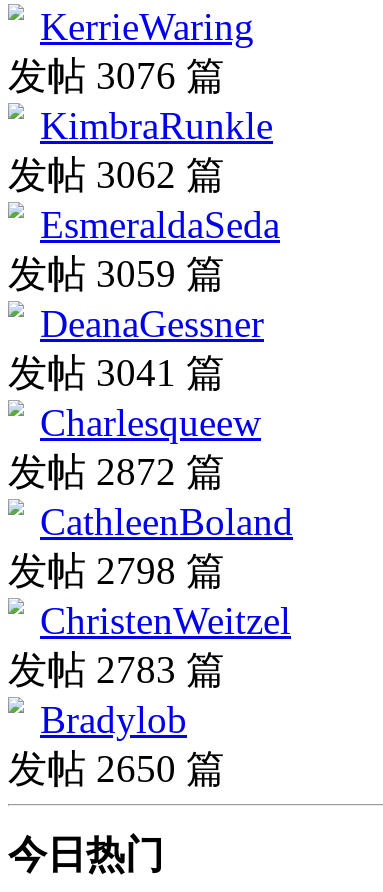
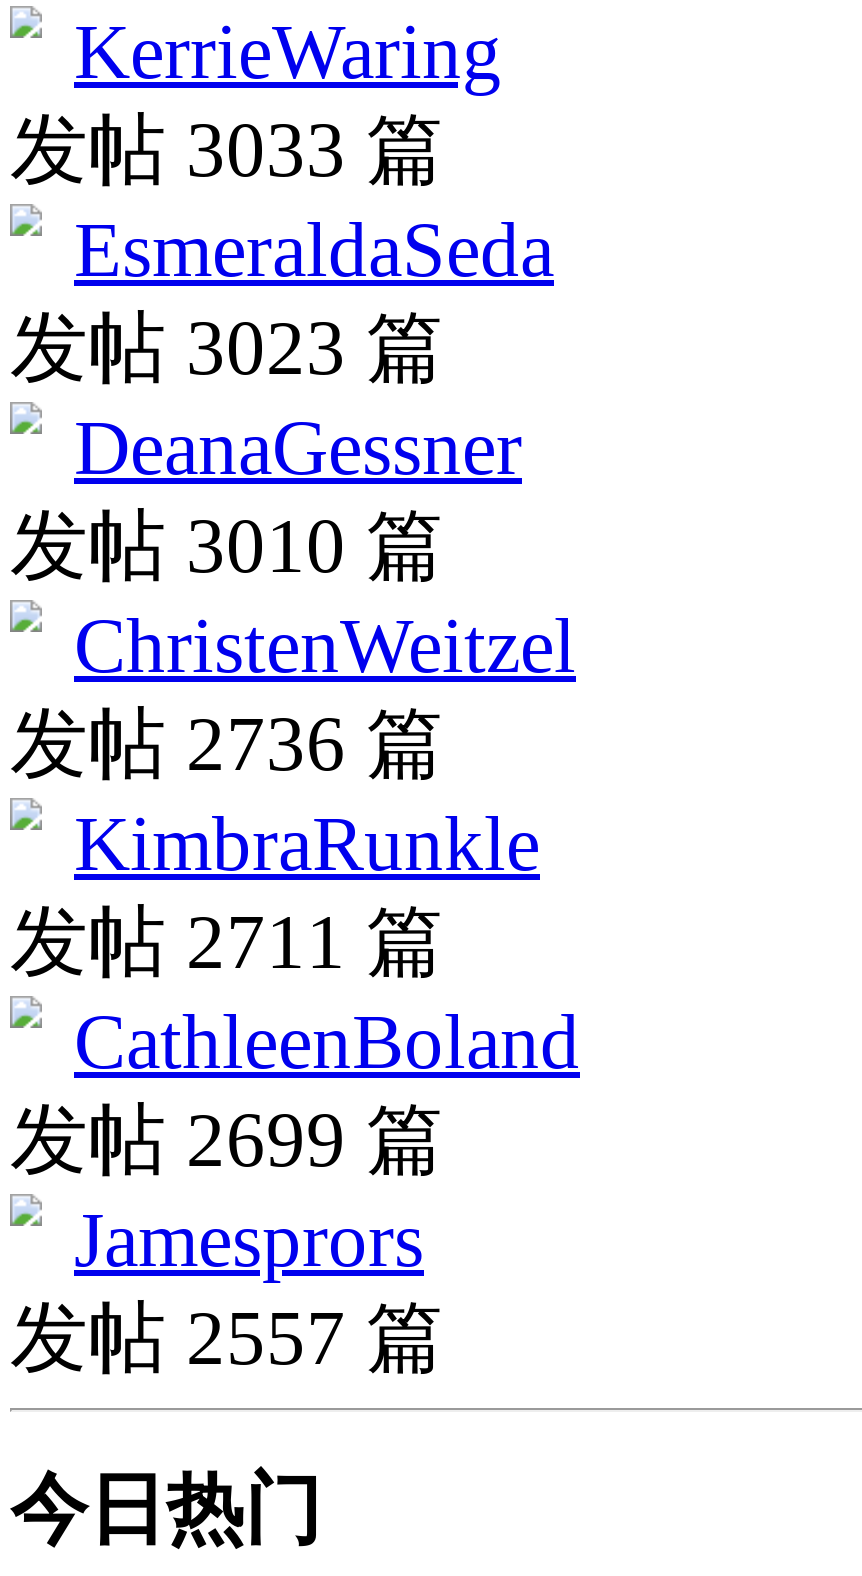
- 发帖 3076 篇
+ 发帖 3033 篇
+ 发帖 3023 篇
+ 发帖 3010 篇
+ 发帖 2736 篇

moved down: KimbraRunkle

- 发帖 3062 篇
- 发帖 3059 篇
- 发帖 3041 篇
- Charlesqueew
- 发帖 2872 篇
+ 发帖 2711 篇

moved up: EsmeraldaSeda

moved up: DeanaGessner

- 发帖 2798 篇
- 发帖 2783 篇
- Bradylob
- 发帖 2650 篇
+ 发帖 2699 篇
+ Jamesprors
+ 发帖 2557 篇

moved up: ChristenWeitzel
